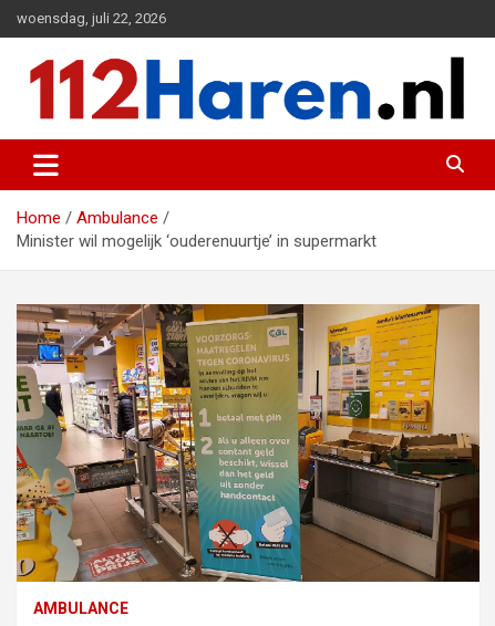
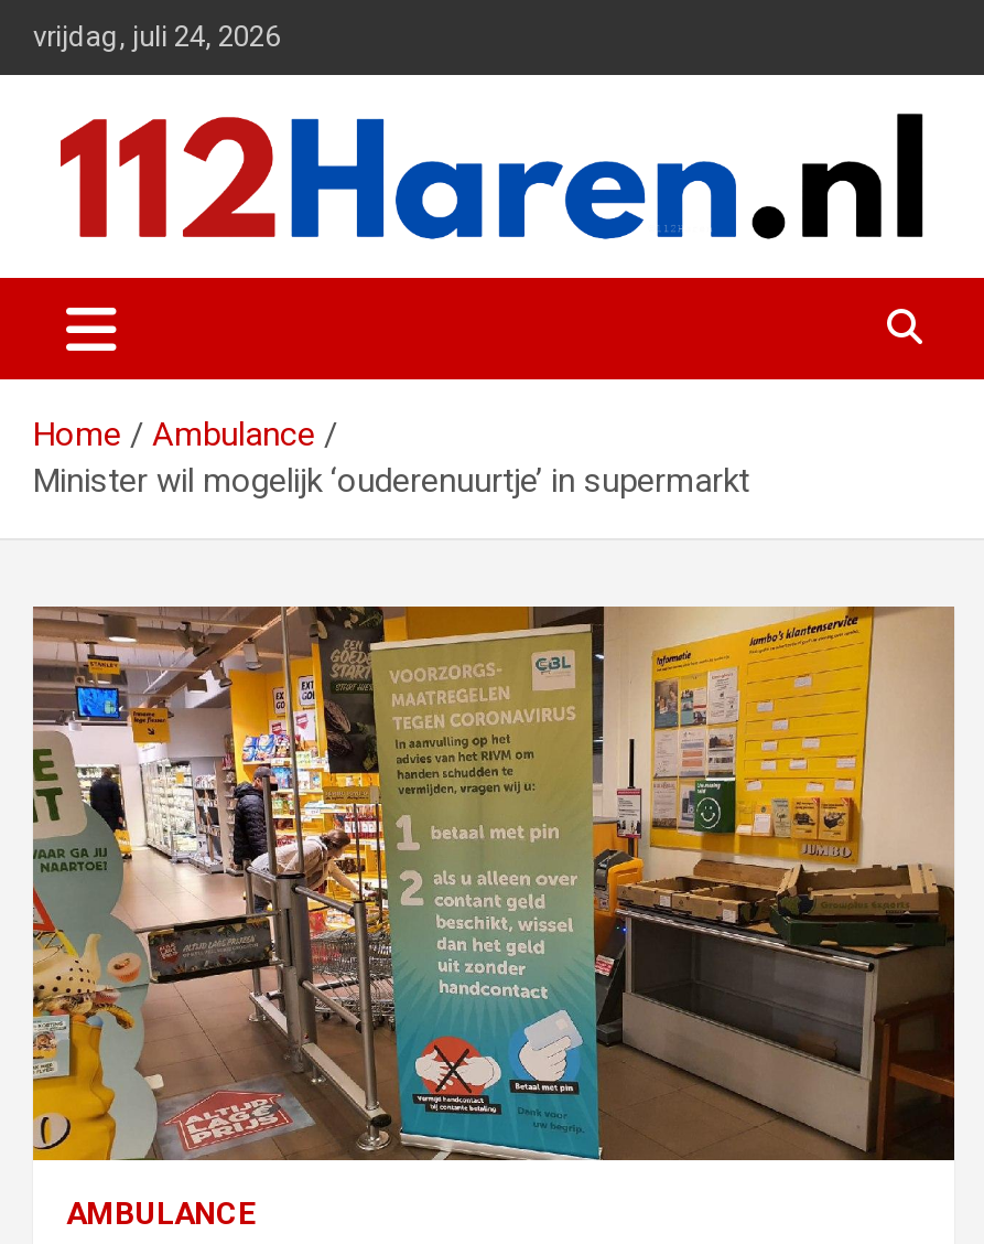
- woensdag, juli 22, 2026
+ vrijdag, juli 24, 2026
